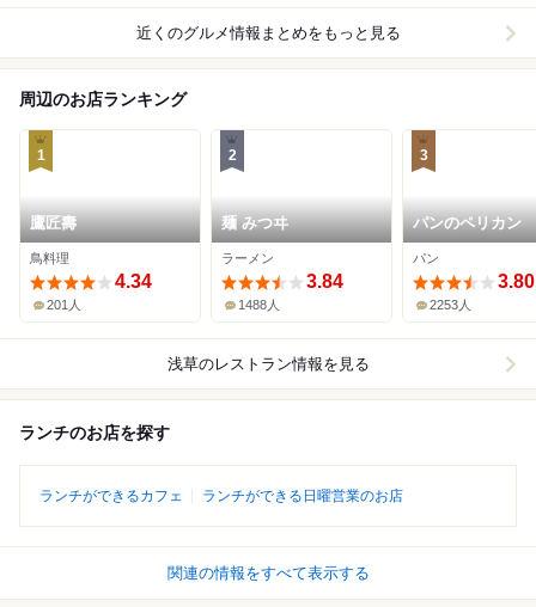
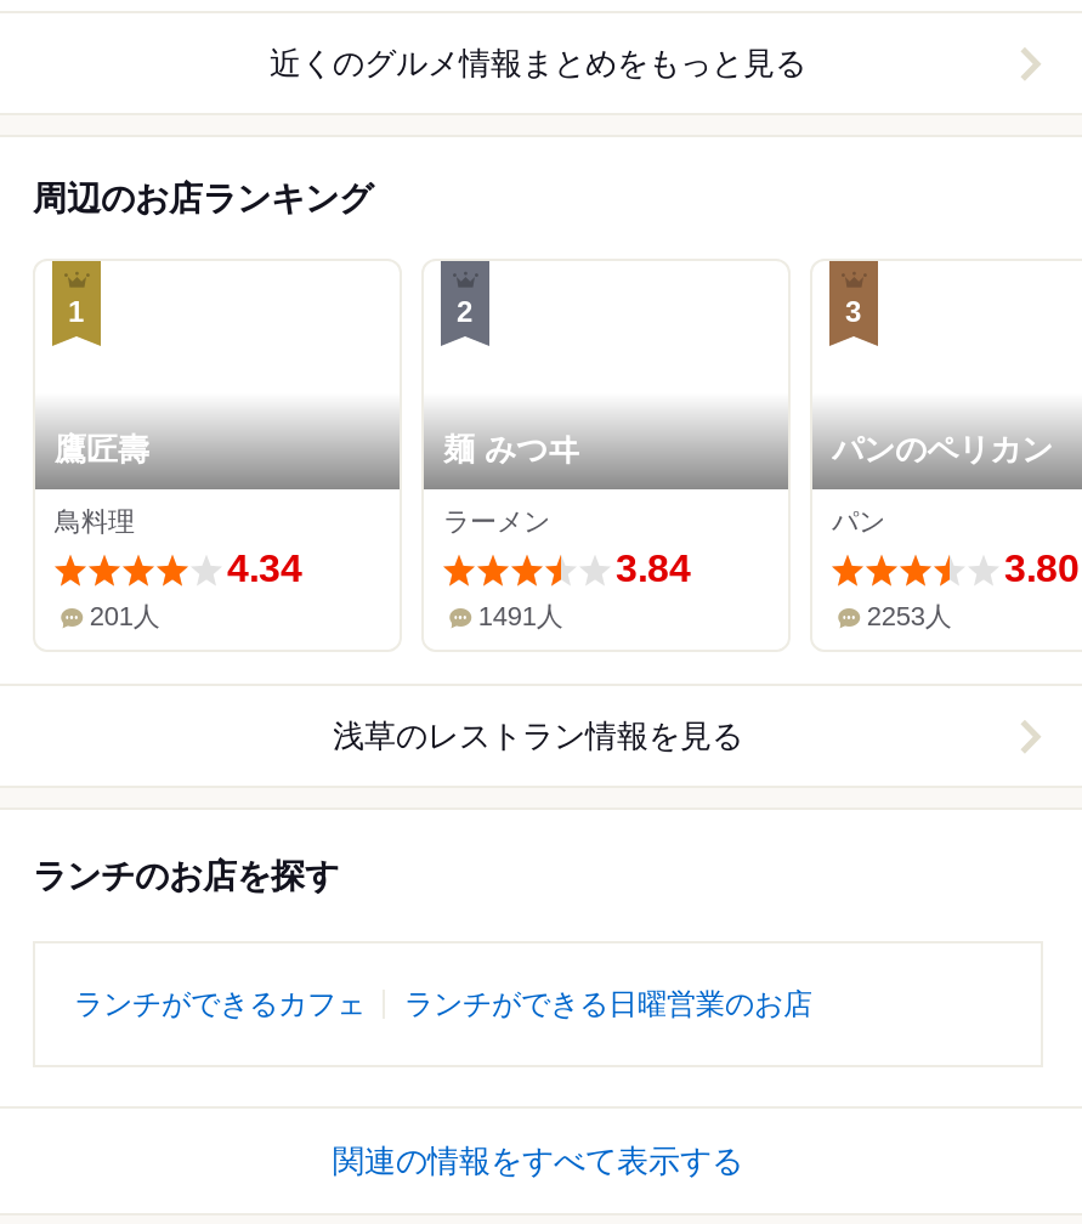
- 1488人
+ 1491人
